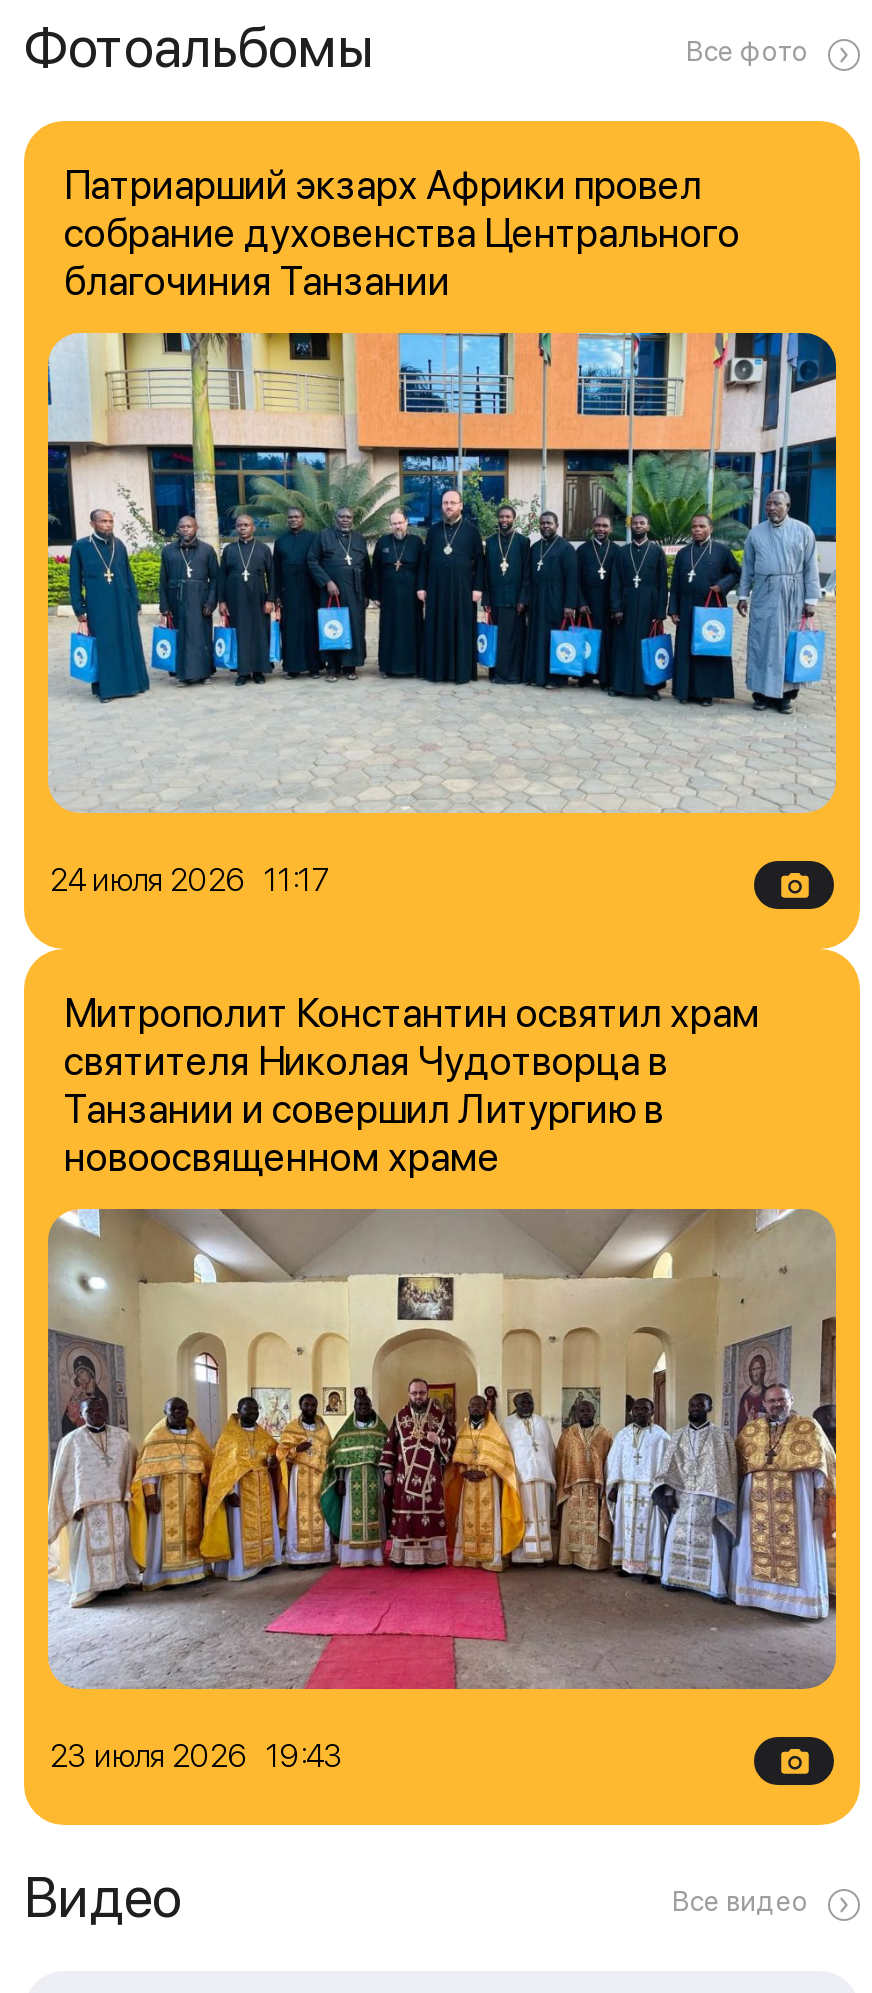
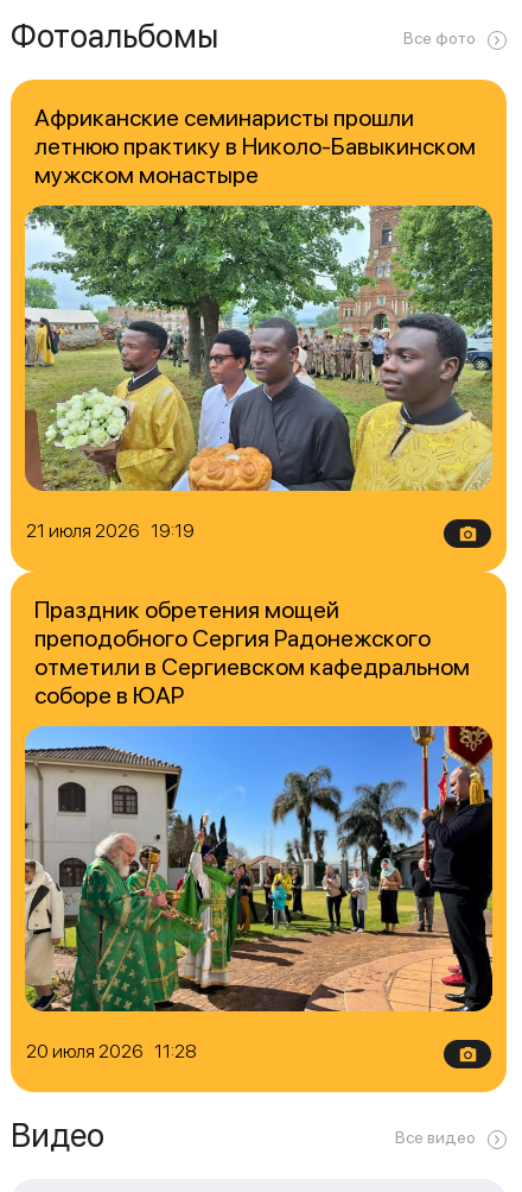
- Патриарший экзарх Африки провел
- собрание духовенства Центрального
- благочиния Танзании
+ Африканские семинаристы прошли
+ летнюю практику в Николо-Бавыкинском
+ мужском монастыре

- [image]
- 24 июля 2026 11:17
+ [image]
+ 21 июля 2026 19:19

- Митрополит Константин освятил храм
- святителя Николая Чудотворца в
- Танзании и совершил Литургию в
- новоосвященном храме
+ Праздник обретения мощей
+ преподобного Сергия Радонежского
+ отметили в Сергиевском кафедральном
+ соборе в ЮАР

- [image]
- 23 июля 2026 19:43
+ [image]
+ 20 июля 2026 11:28
